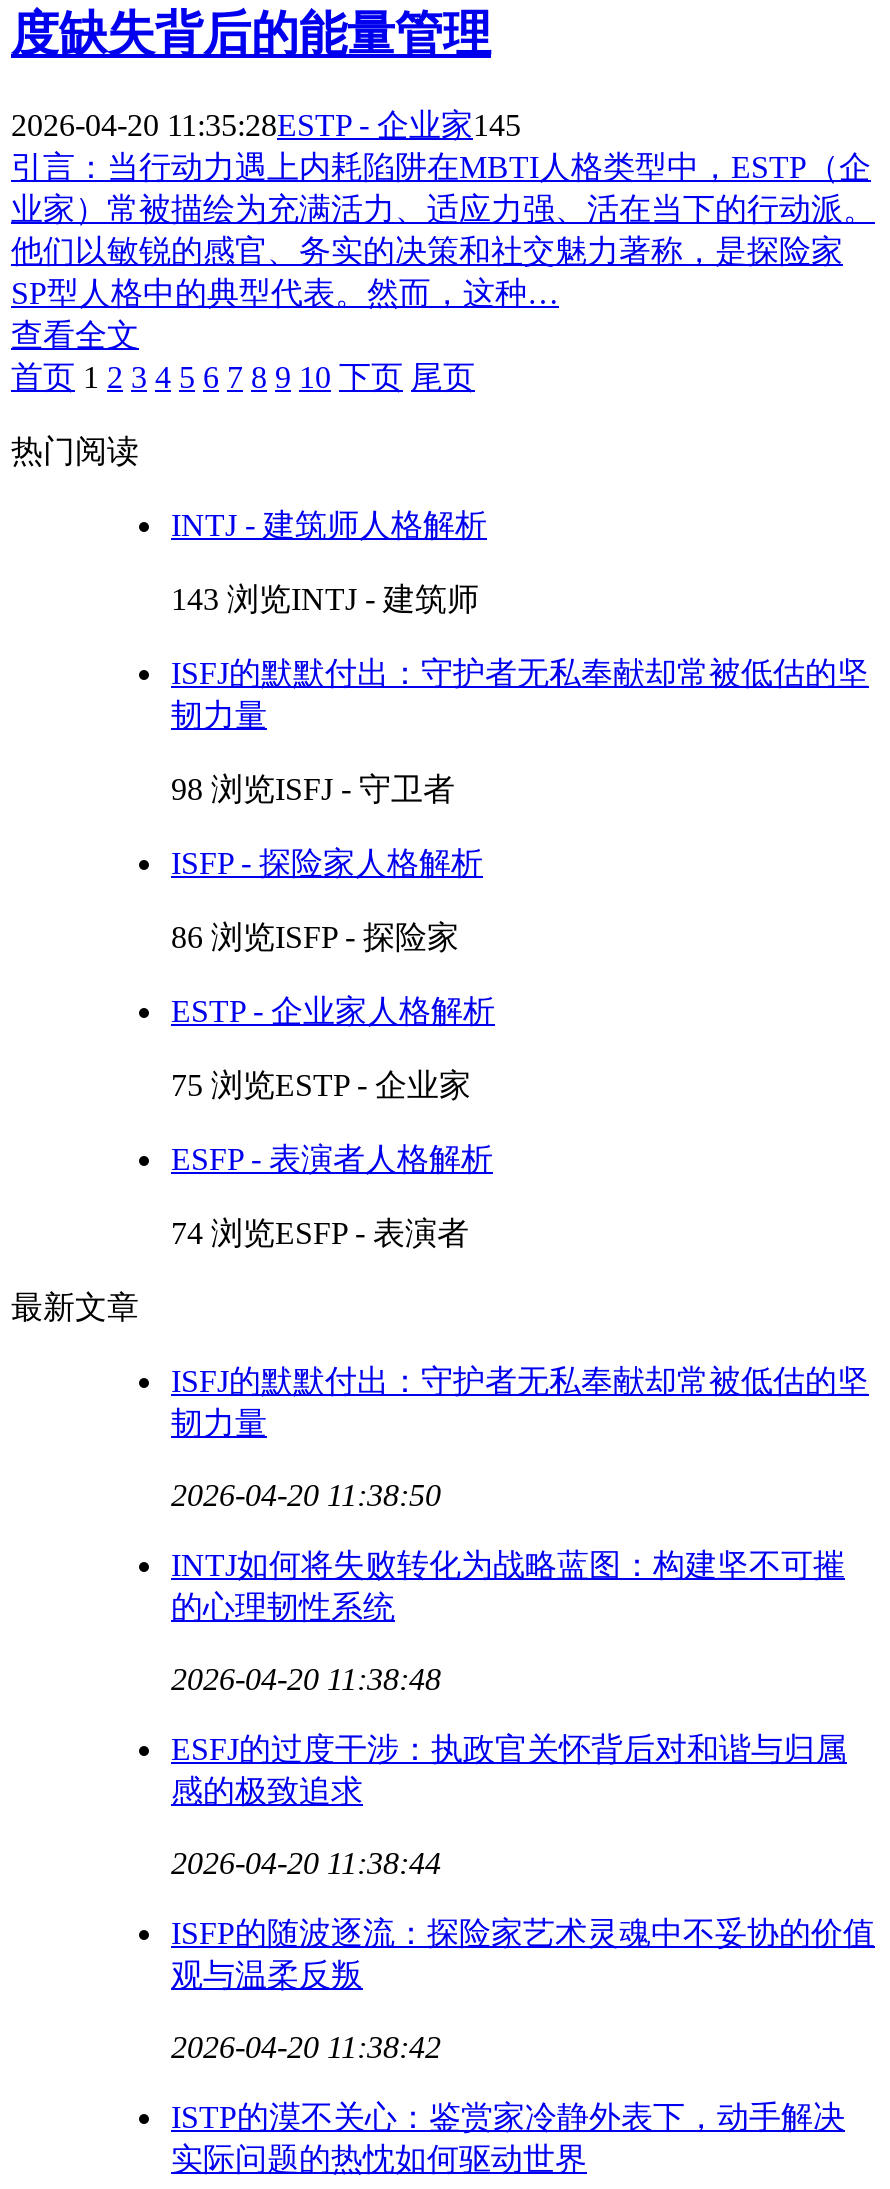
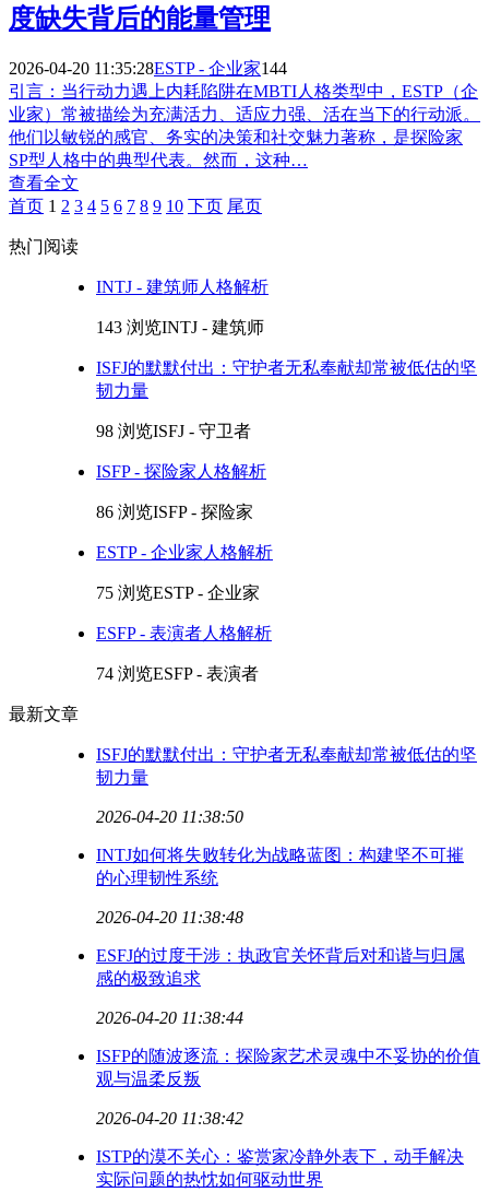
- 2026-04-20 11:35:28ESTP - 企业家145
+ 2026-04-20 11:35:28ESTP - 企业家144
